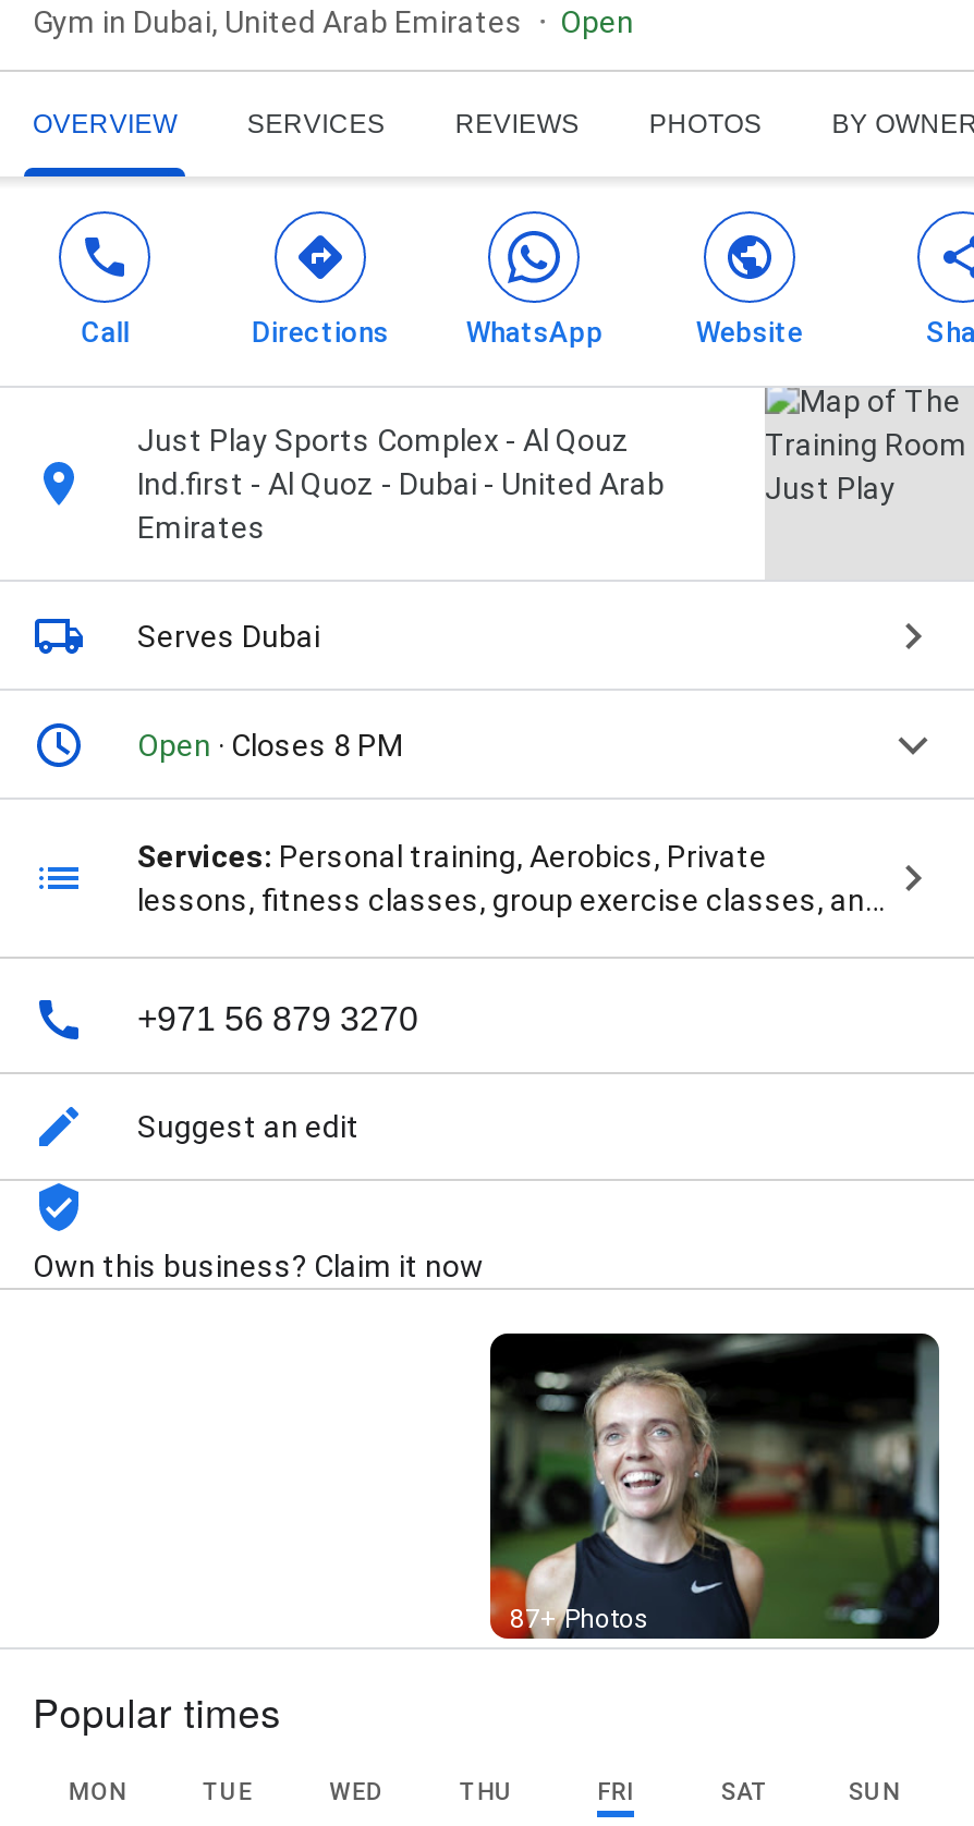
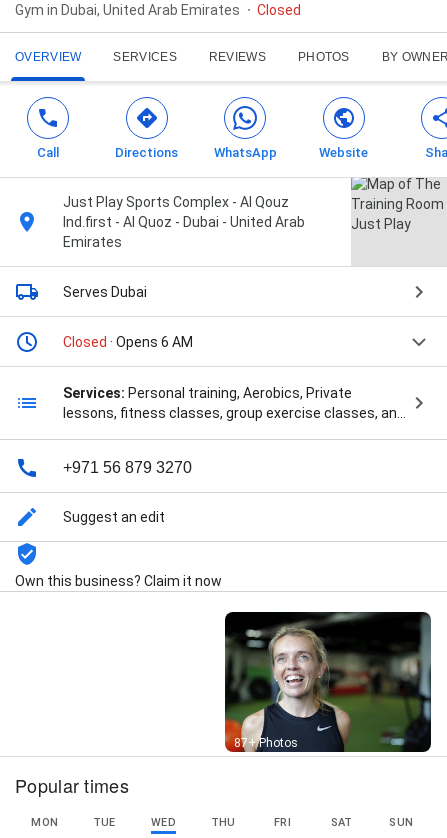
- Open
+ Closed

- Open · Closes 8 PM
+ Closed · Opens 6 AM
